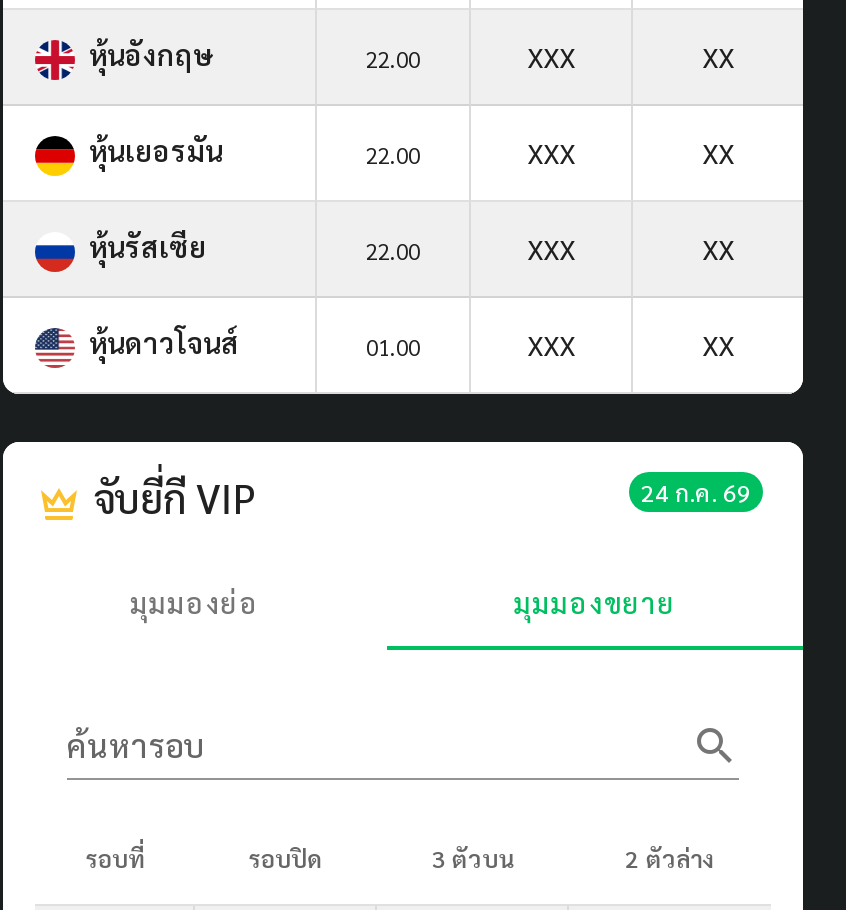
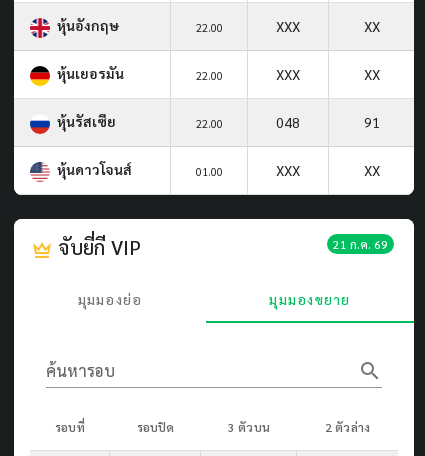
- XXX
- XX
+ 048
+ 91

- 24 ก.ค. 69
+ 21 ก.ค. 69
